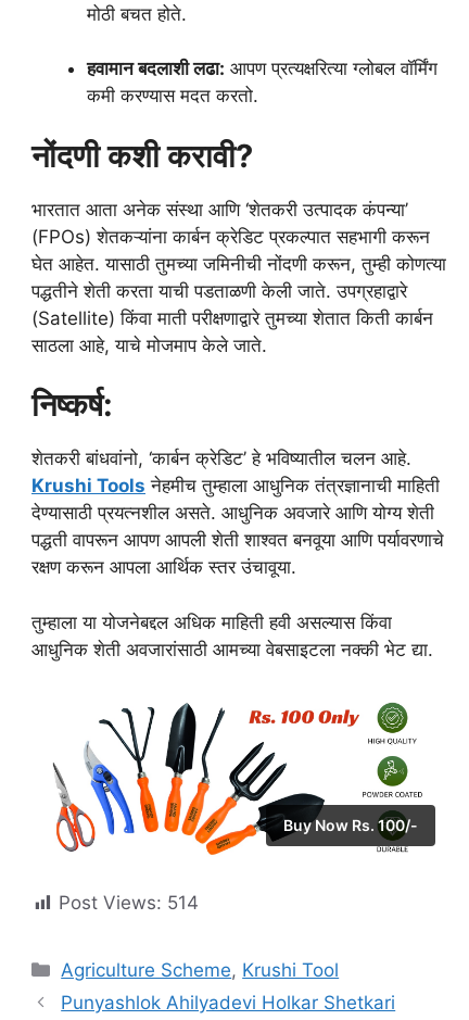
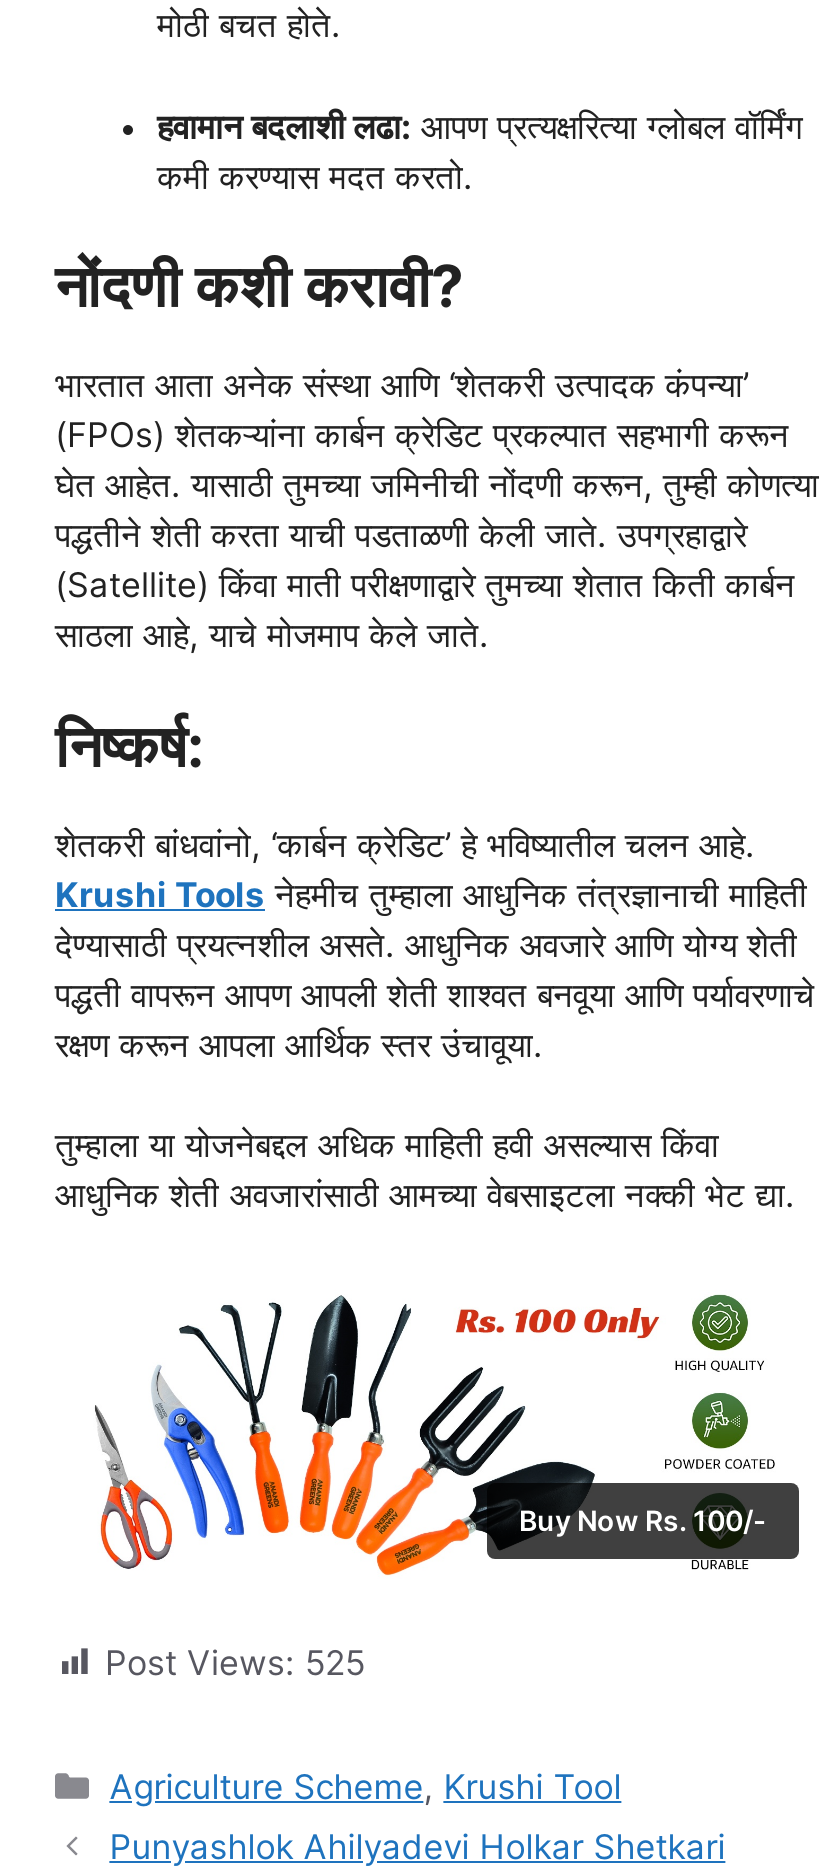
- Post Views: 514
+ Post Views: 525
